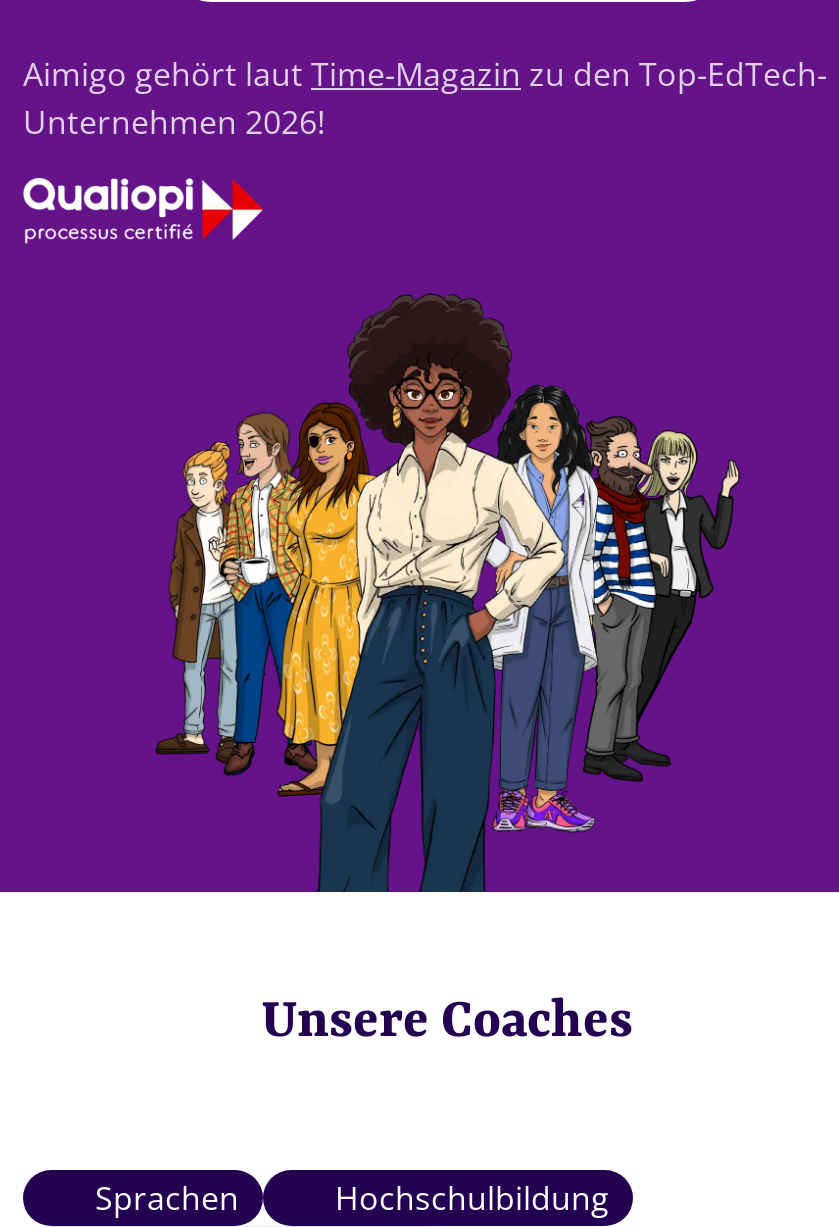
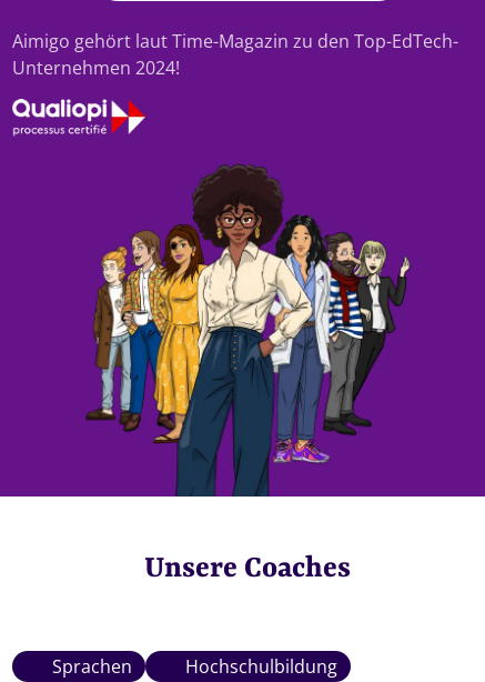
- Unternehmen 2026!
+ Unternehmen 2024!
